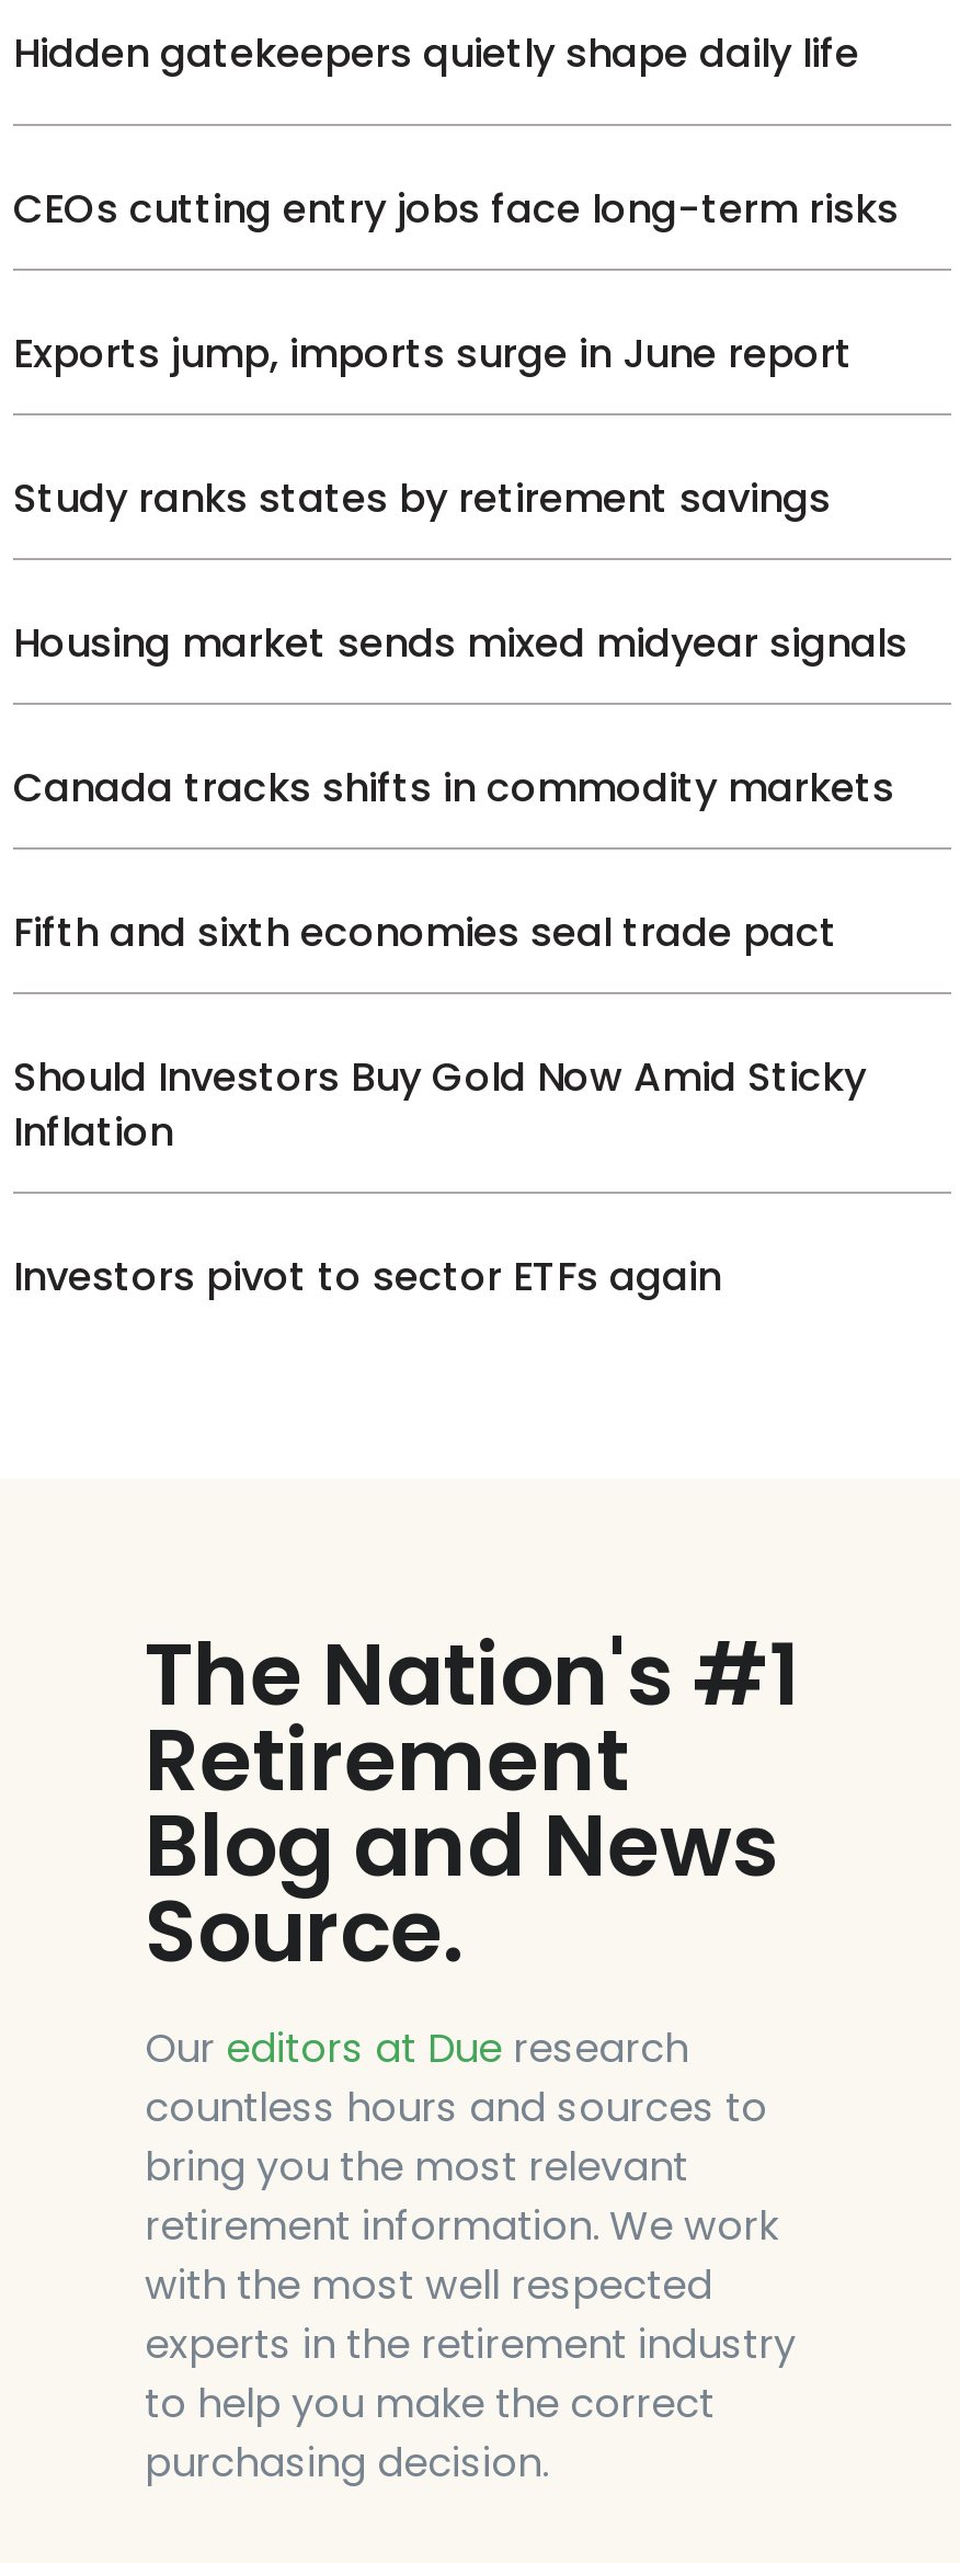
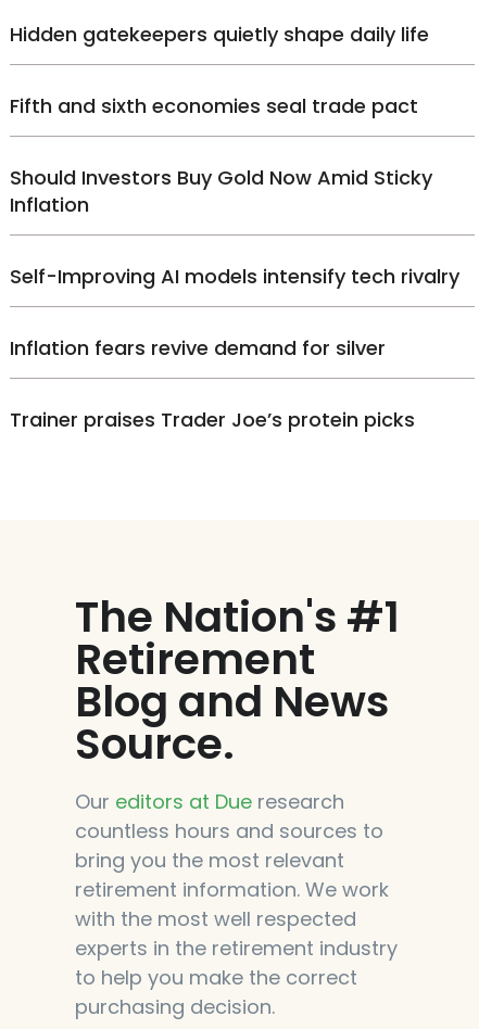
- CEOs cutting entry jobs face long-term risks
- Exports jump, imports surge in June report
- Study ranks states by retirement savings
- Housing market sends mixed midyear signals
- Canada tracks shifts in commodity markets

moved up: Fifth and sixth economies seal trade pact | Should Investors Buy Gold Now Amid Sticky | Inflation

- Investors pivot to sector ETFs again
+ Self-Improving AI models intensify tech rivalry
+ Inflation fears revive demand for silver
+ Trainer praises Trader Joe’s protein picks
